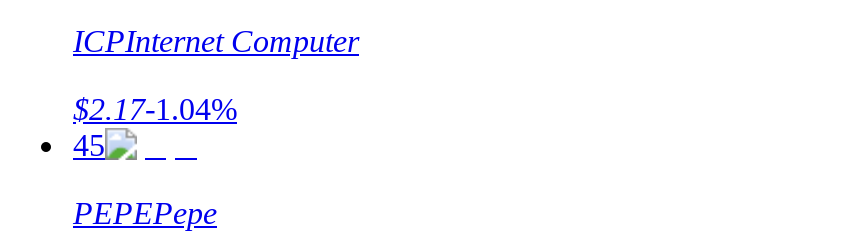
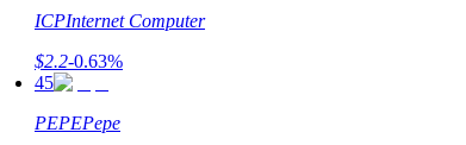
- $2.17-1.04%
+ $2.2-0.63%
